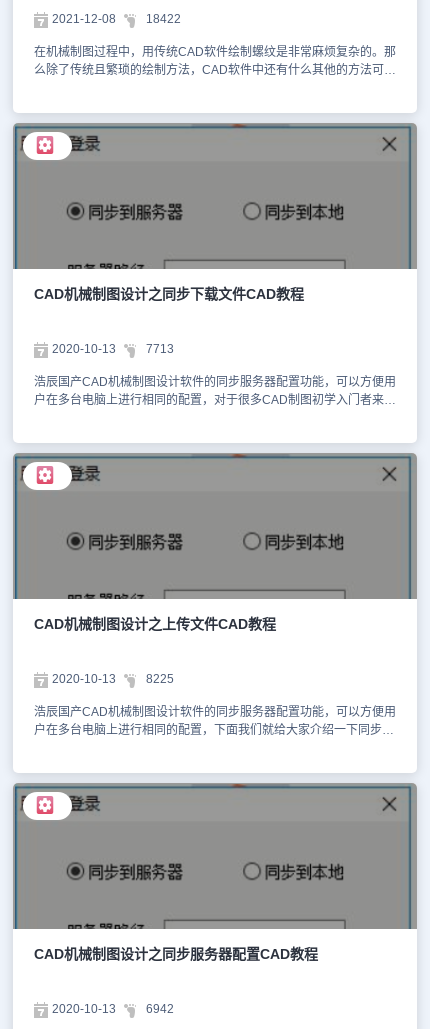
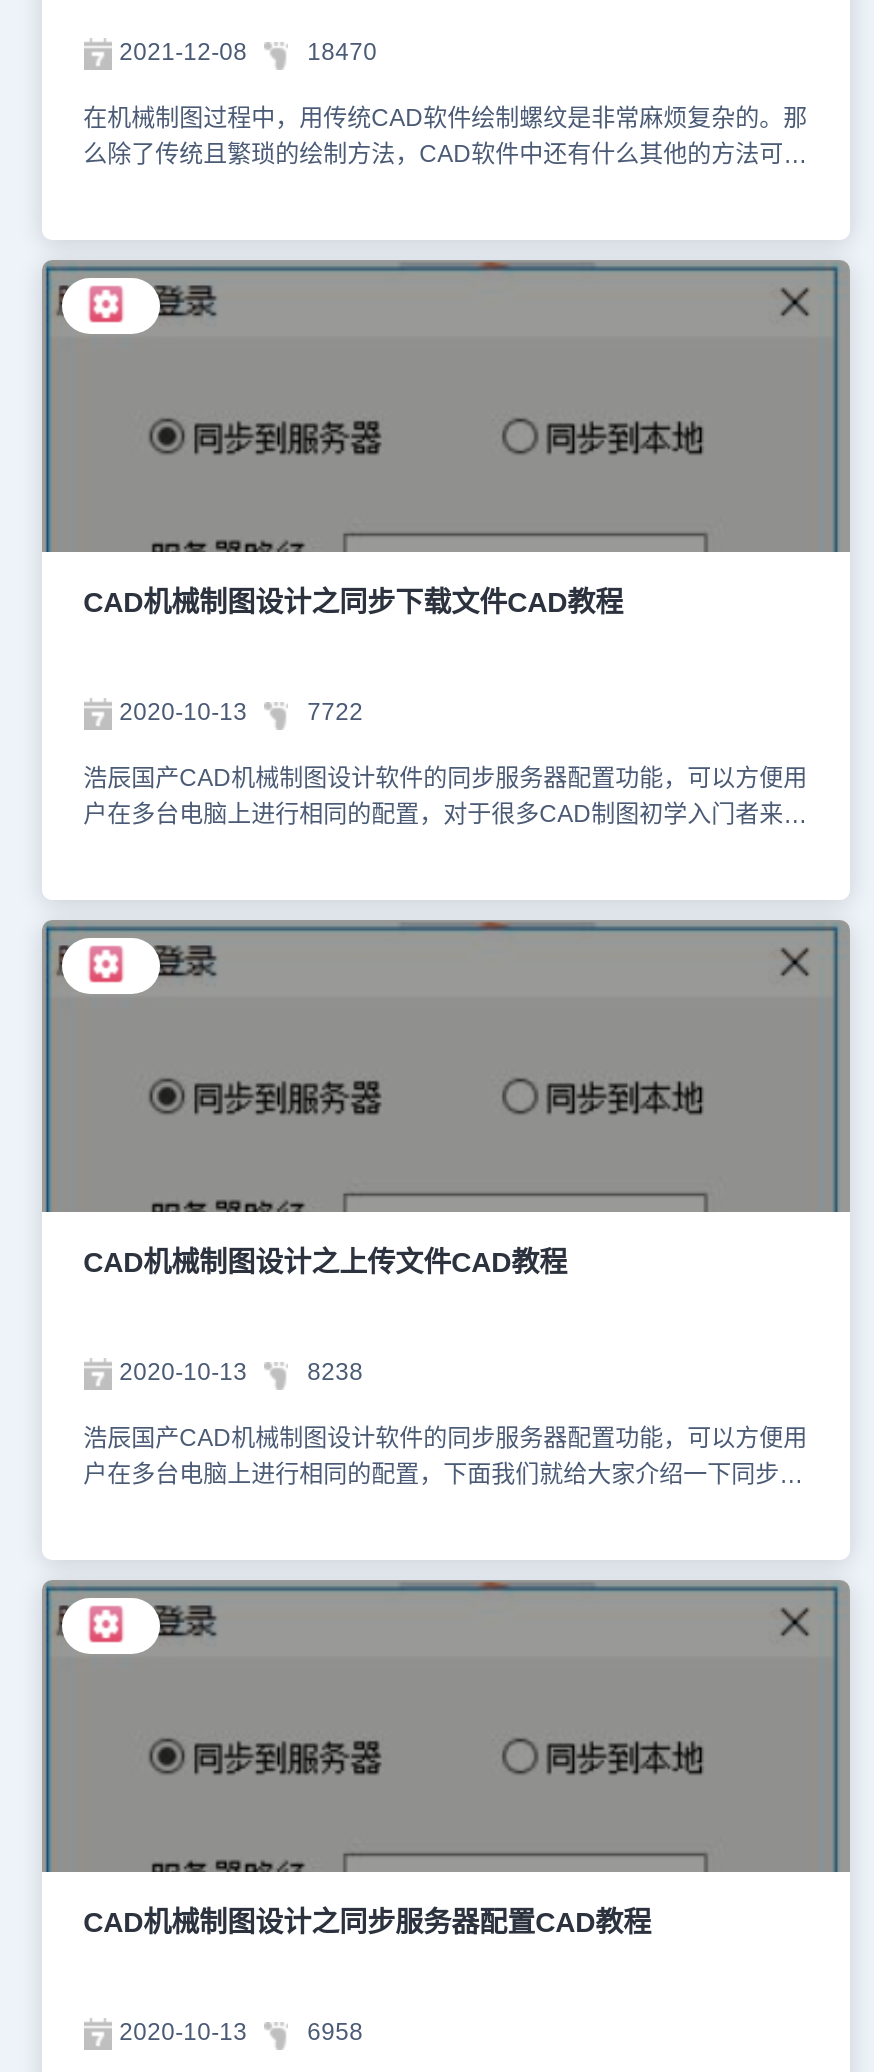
- 18422
+ 18470

- 7713
+ 7722

- 8225
+ 8238

- 6942
+ 6958
